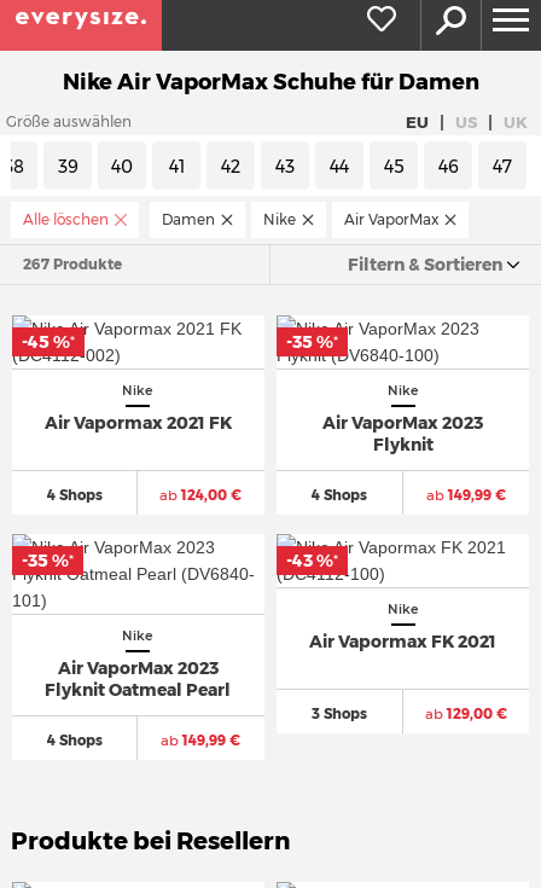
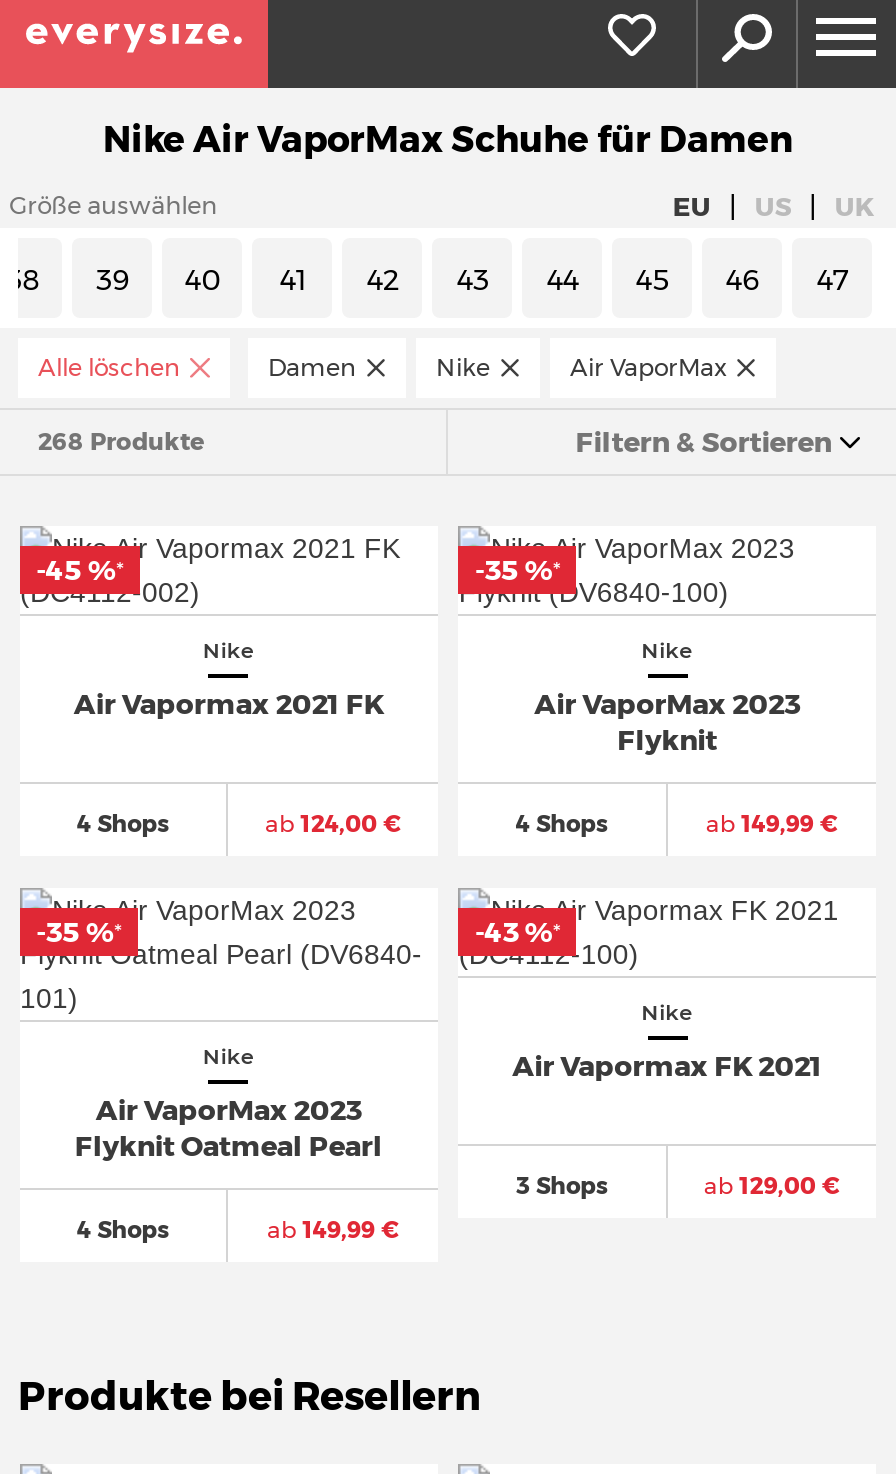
- 267 Produkte
+ 268 Produkte
